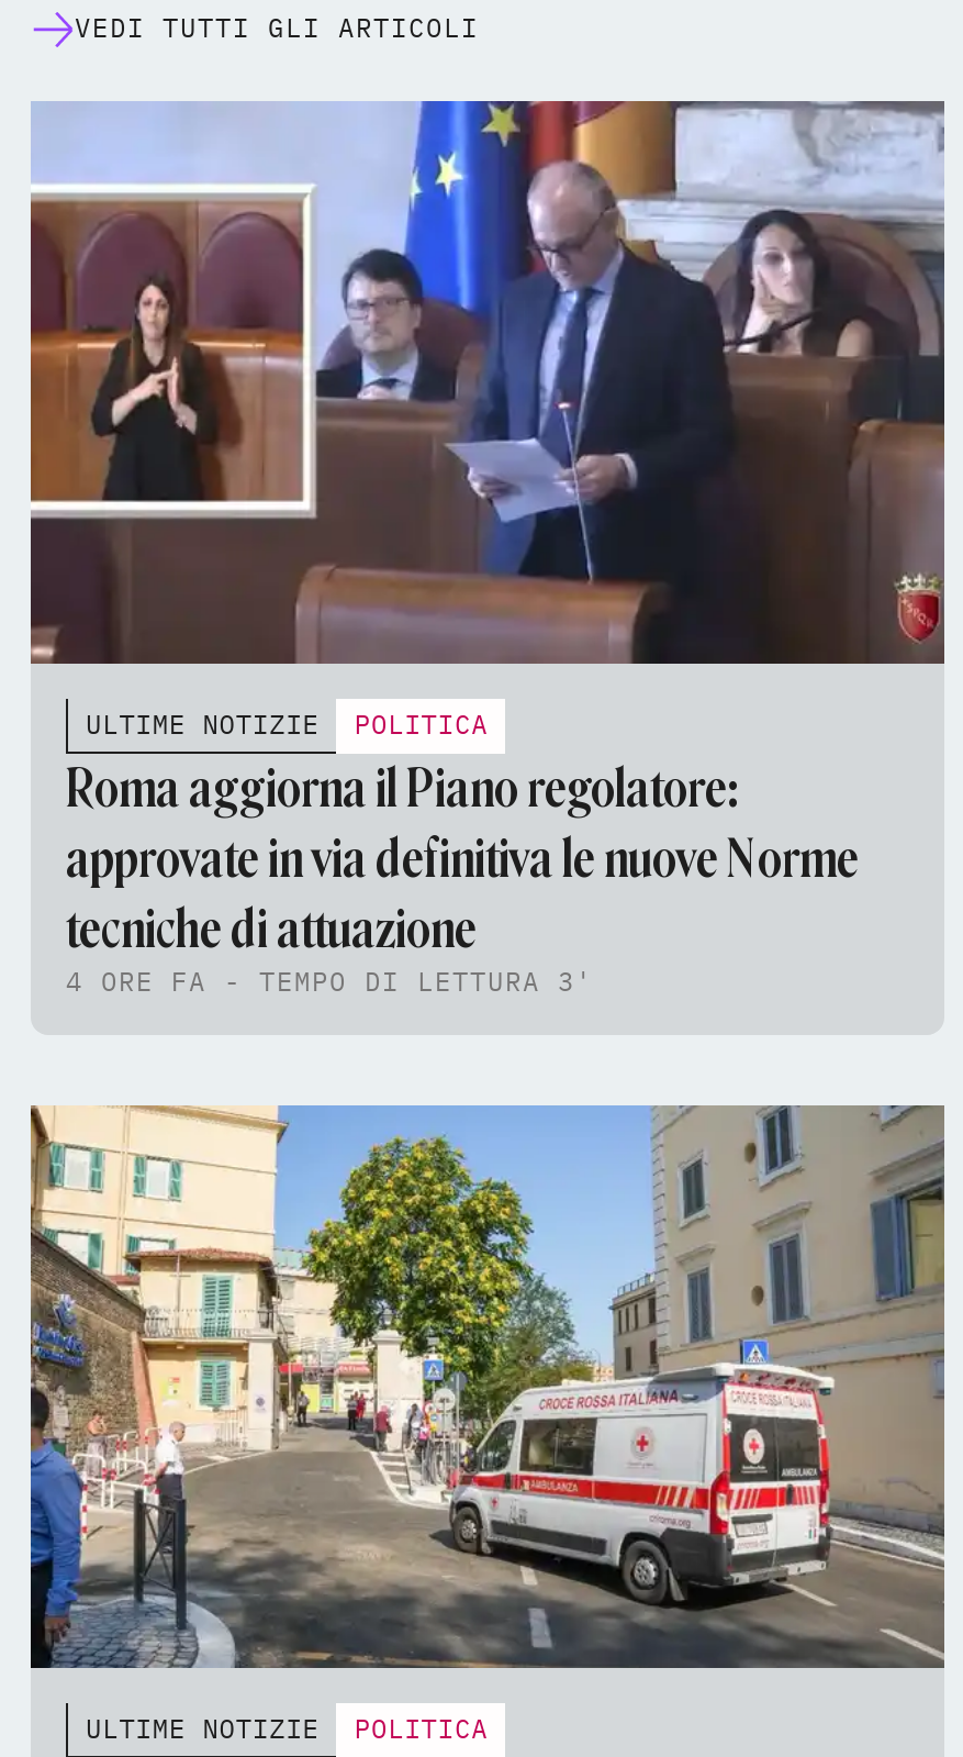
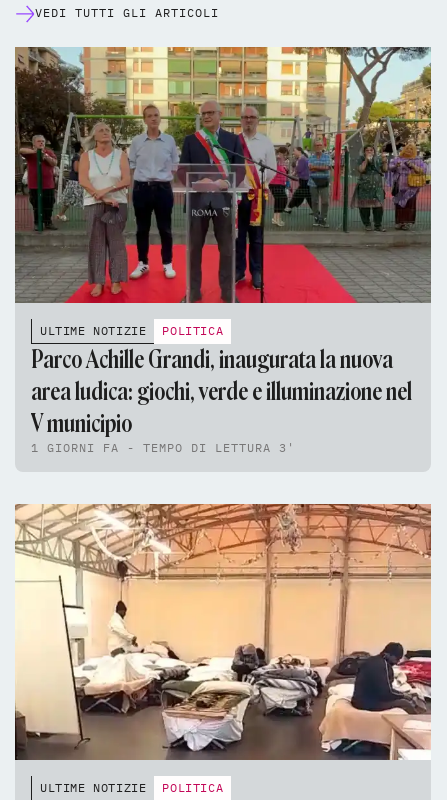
- [image]
+ [image]

- Roma aggiorna il Piano regolatore:
- approvate in via definitiva le nuove Norme
- tecniche di attuazione
- 4 ORE FA - TEMPO DI LETTURA 3'
+ Parco Achille Grandi, inaugurata la nuova
+ area ludica: giochi, verde e illuminazione nel
+ V municipio
+ 1 GIORNI FA - TEMPO DI LETTURA 3'

- [image]
+ [image]
